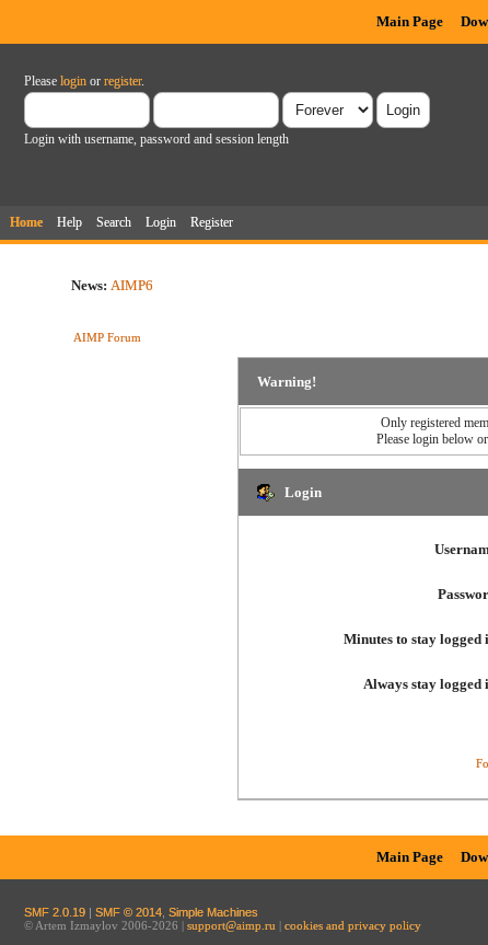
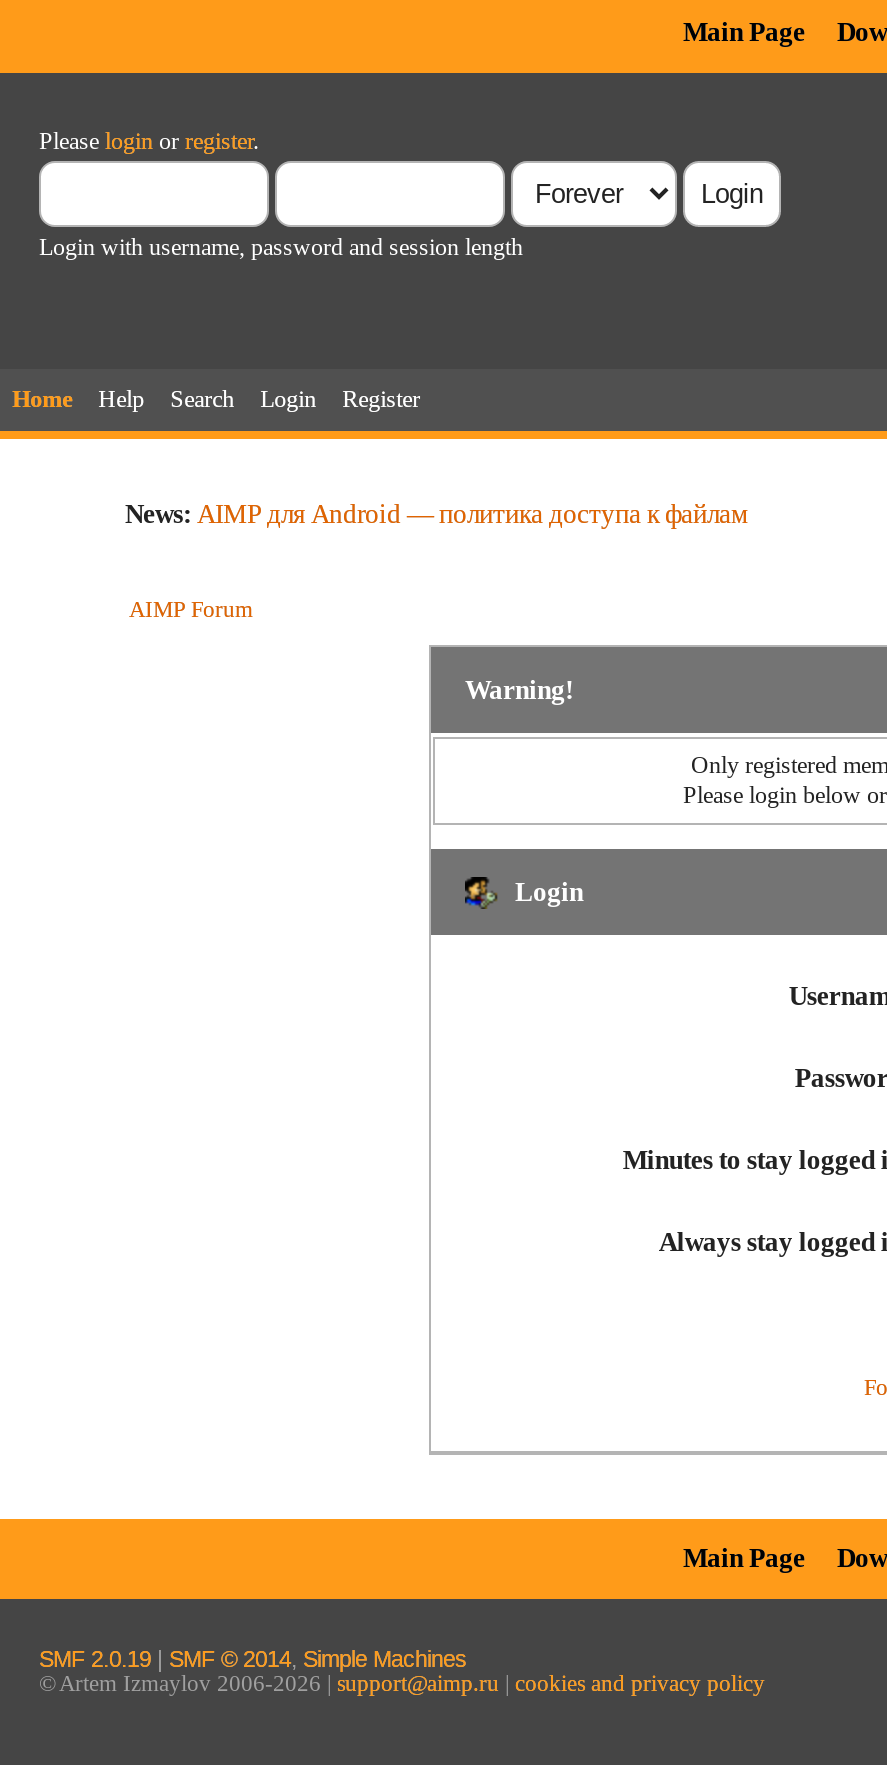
- News: AIMP6
+ News: AIMP для Android — политика доступа к файлам
